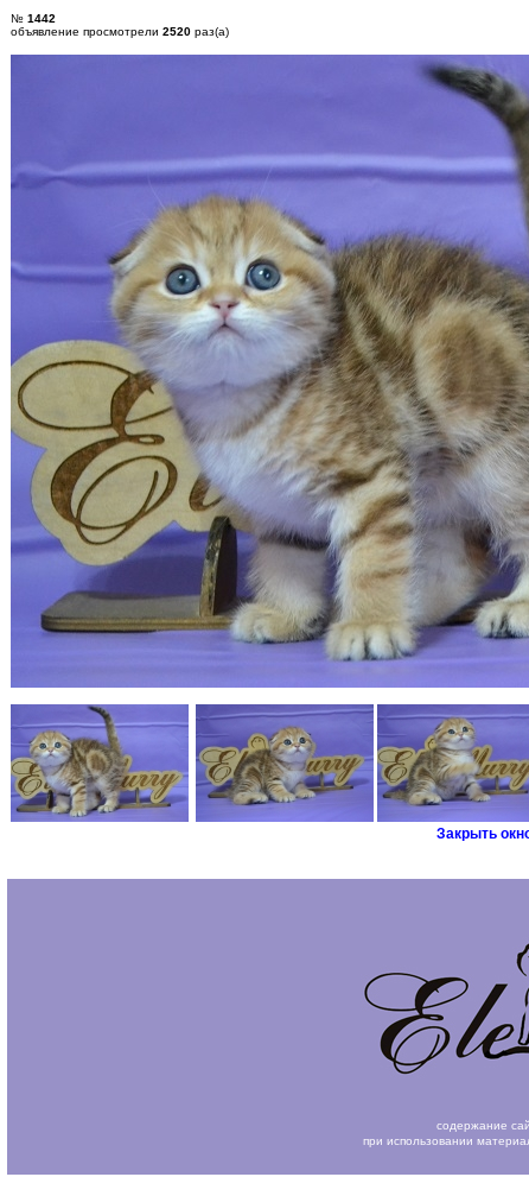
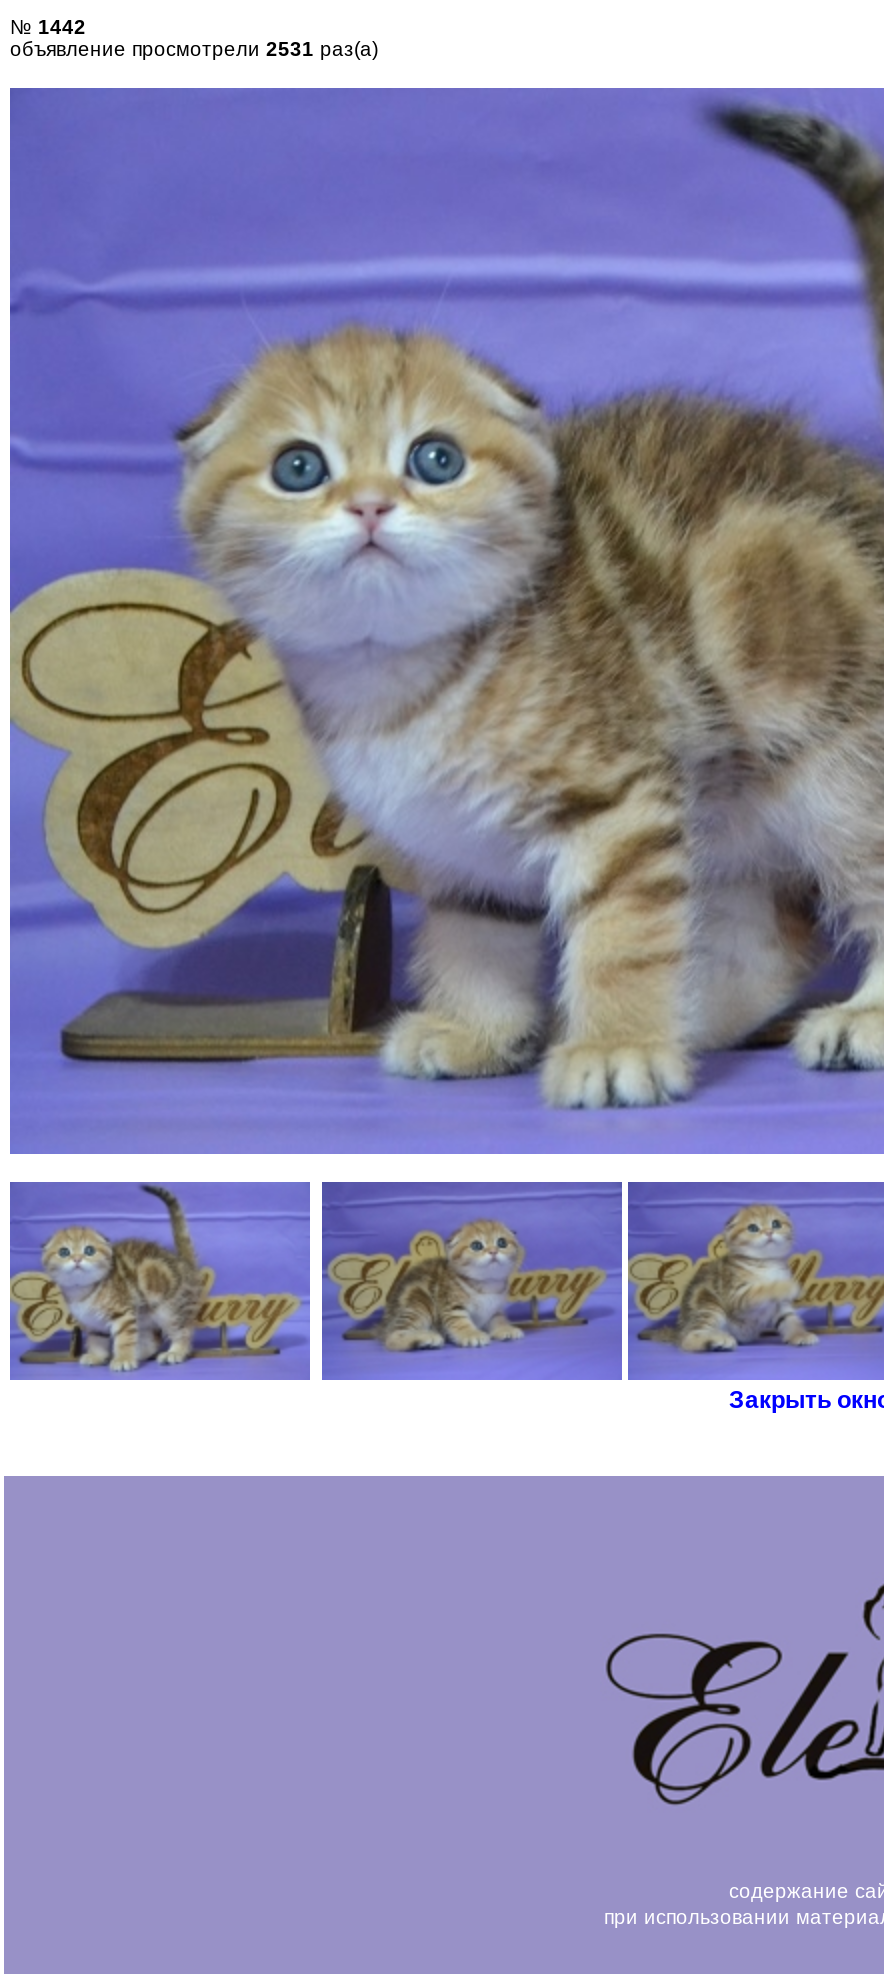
- объявление просмотрели 2520 раз(а)
+ объявление просмотрели 2531 раз(а)
